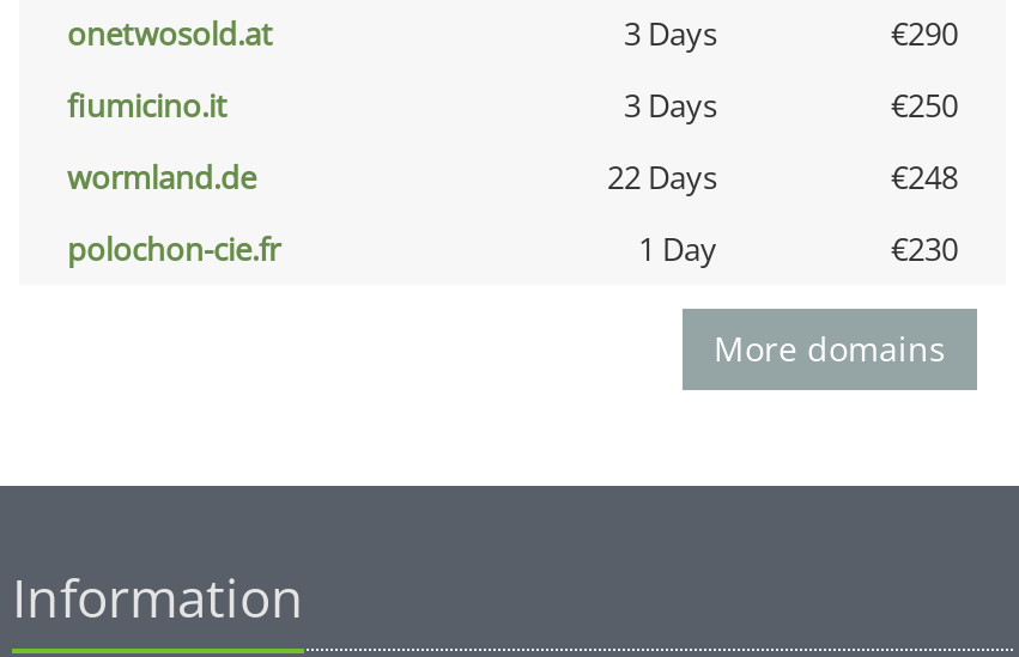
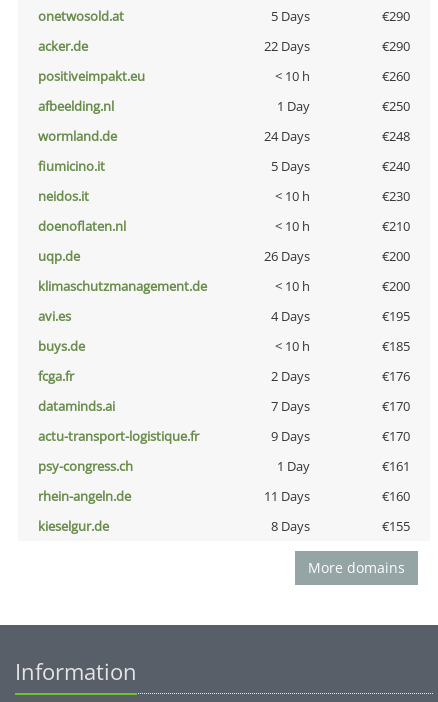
- 3 Days
+ 5 Days

- fiumicino.it
- 3 Days
+ acker.de
+ 22 Days
+ €290
+ positiveimpakt.eu
+ < 10 h
+ €260
+ afbeelding.nl
+ 1 Day

- 22 Days
+ 24 Days

- polochon-cie.fr
- 1 Day
+ fiumicino.it
+ 5 Days
+ €240
+ neidos.it
+ < 10 h

+ doenoflaten.nl
+ < 10 h
+ €210
+ uqp.de
+ 26 Days
+ €200
+ klimaschutzmanagement.de
+ < 10 h
+ €200
+ avi.es
+ 4 Days
+ €195
+ buys.de
+ < 10 h
+ €185
+ fcga.fr
+ 2 Days
+ €176
+ dataminds.ai
+ 7 Days
+ €170
+ actu-transport-logistique.fr
+ 9 Days
+ €170
+ psy-congress.ch
+ 1 Day
+ €161
+ rhein-angeln.de
+ 11 Days
+ €160
+ kieselgur.de
+ 8 Days
+ €155
